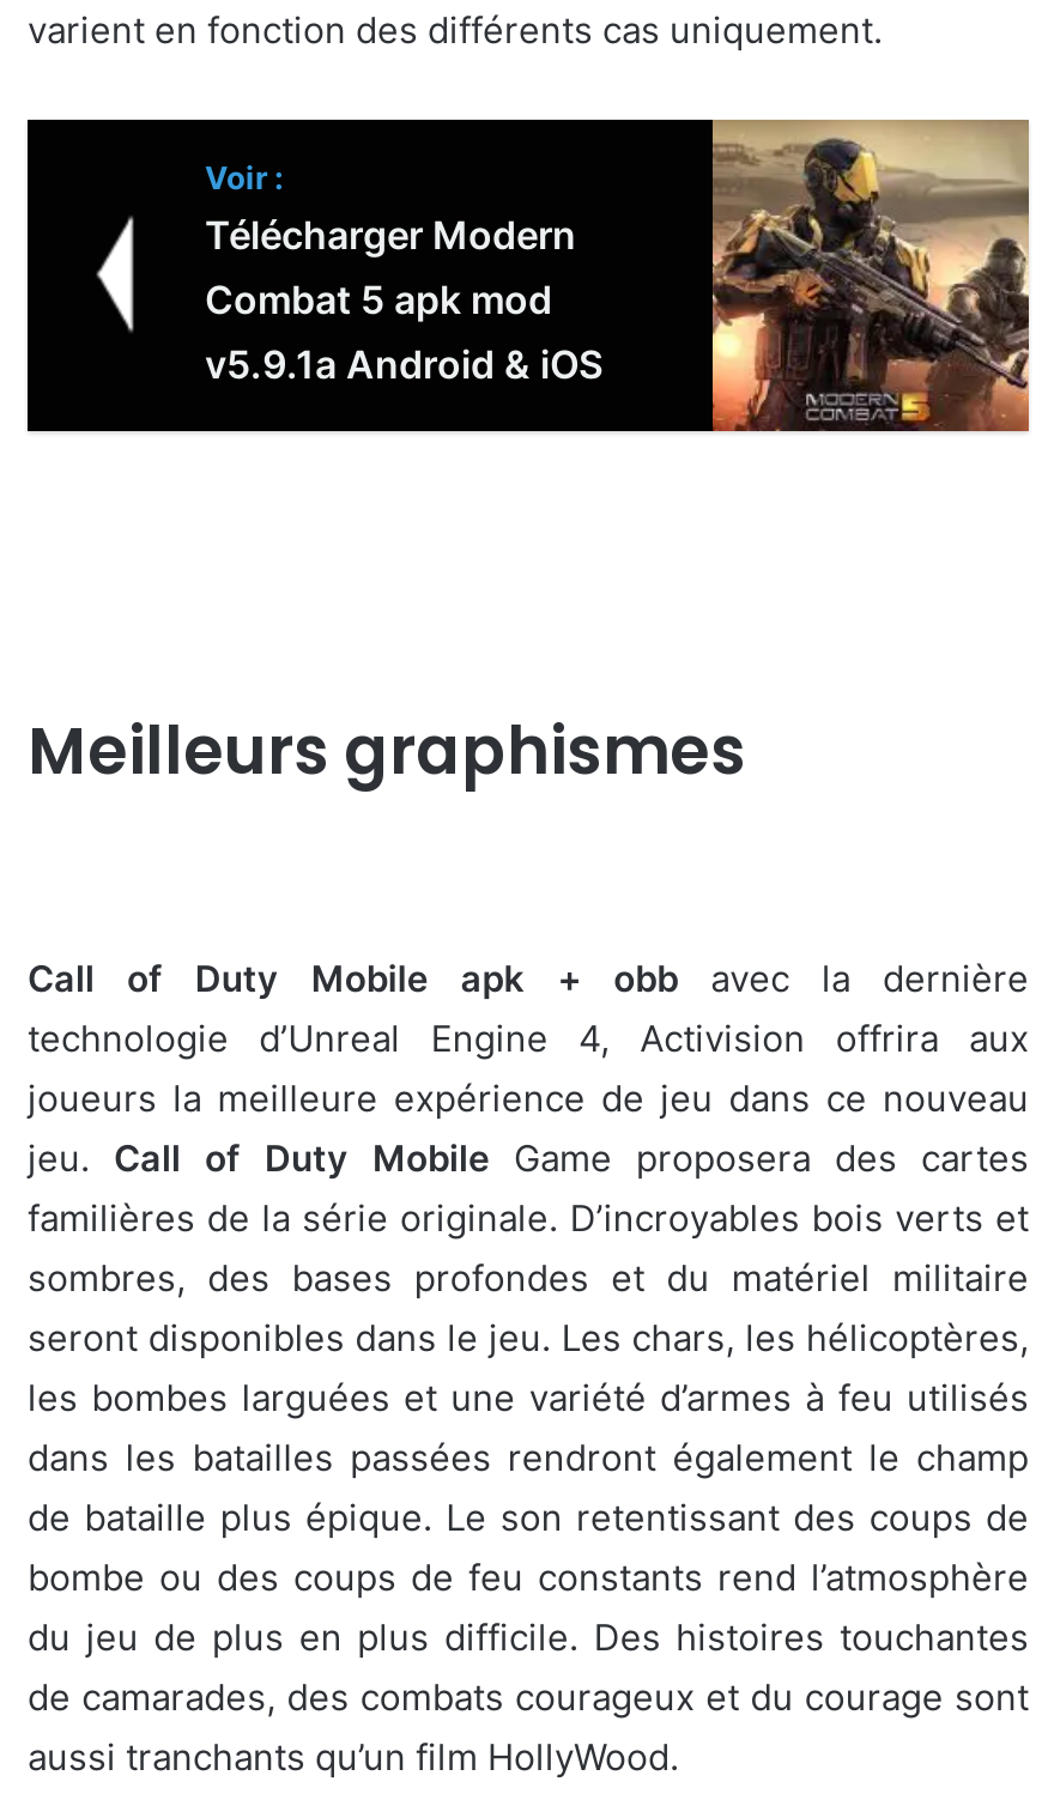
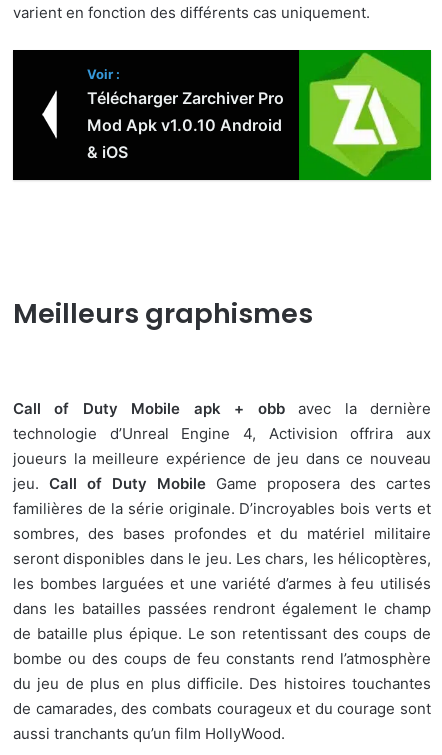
- [image]
+ [image]

- Télécharger Modern
- Combat 5 apk mod
- v5.9.1a Android & iOS
+ Télécharger Zarchiver Pro
+ Mod Apk v1.0.10 Android
+ & iOS
